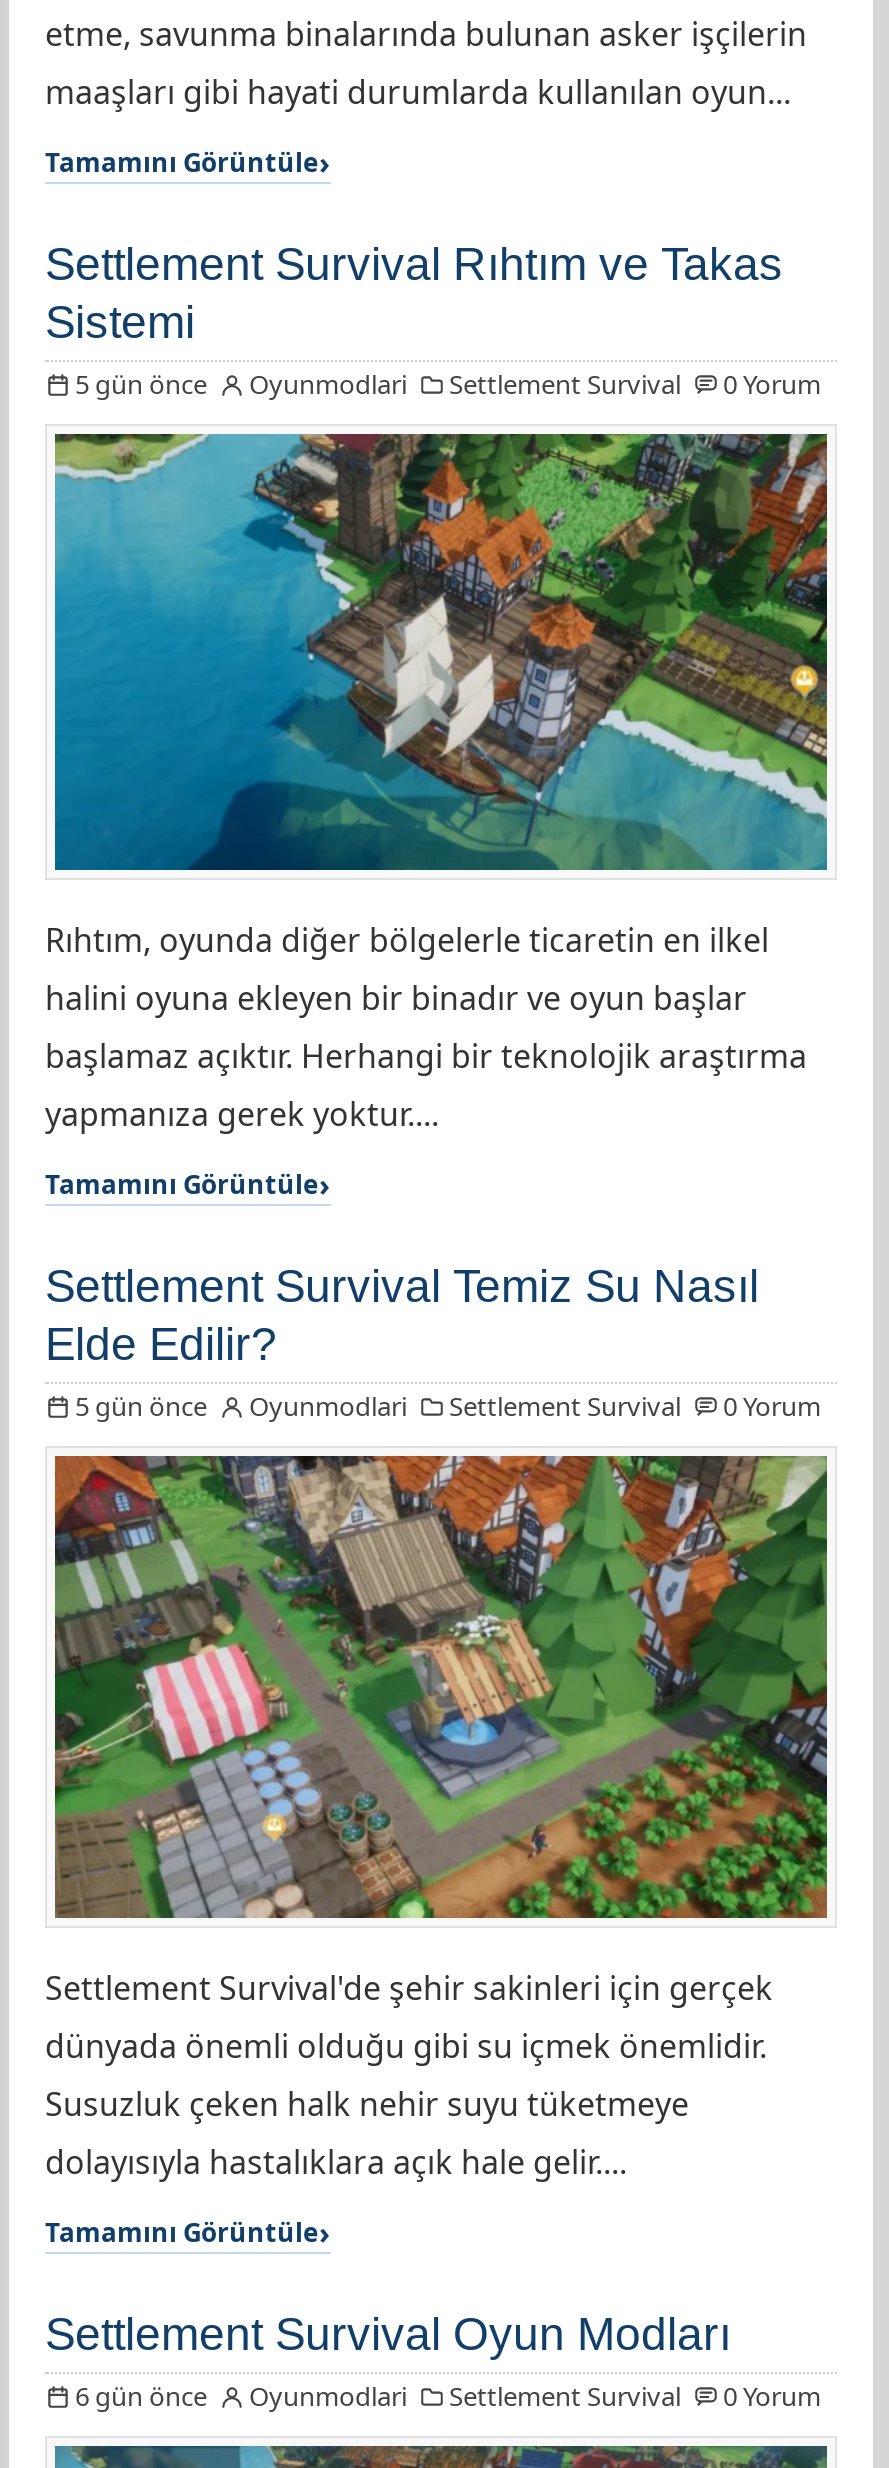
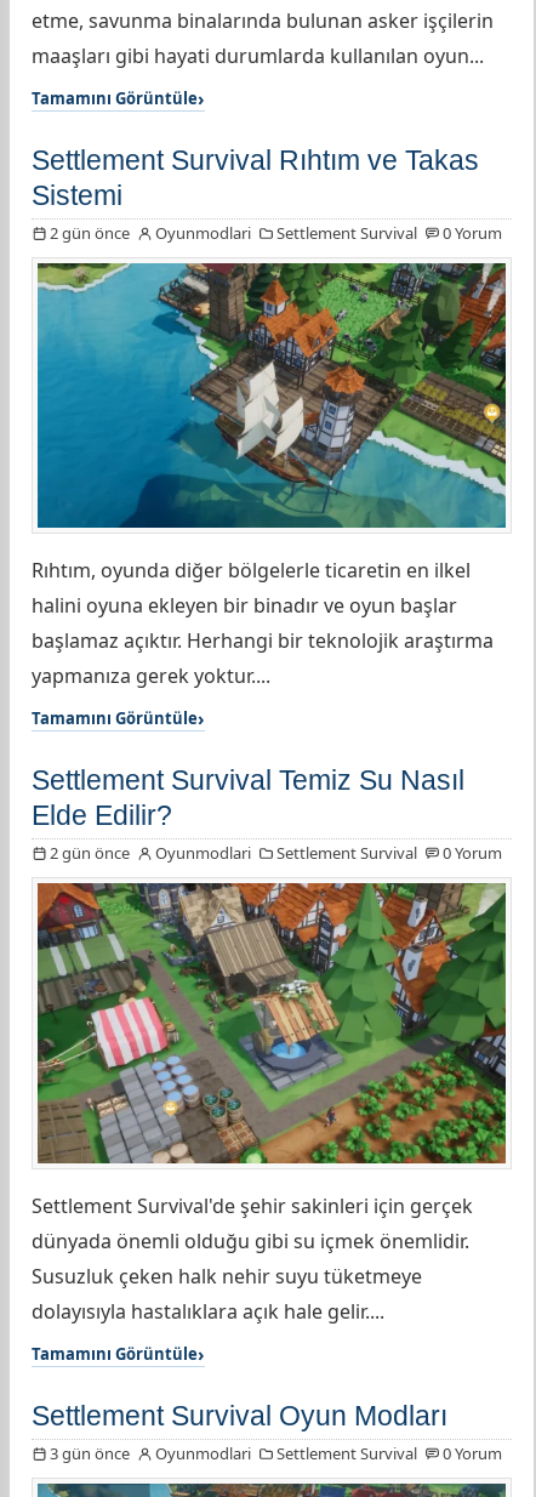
- 5 gün önce Oyunmodlari Settlement Survival 0 Yorum
+ 2 gün önce Oyunmodlari Settlement Survival 0 Yorum

- 5 gün önce Oyunmodlari Settlement Survival 0 Yorum
+ 2 gün önce Oyunmodlari Settlement Survival 0 Yorum

- 6 gün önce Oyunmodlari Settlement Survival 0 Yorum
+ 3 gün önce Oyunmodlari Settlement Survival 0 Yorum
